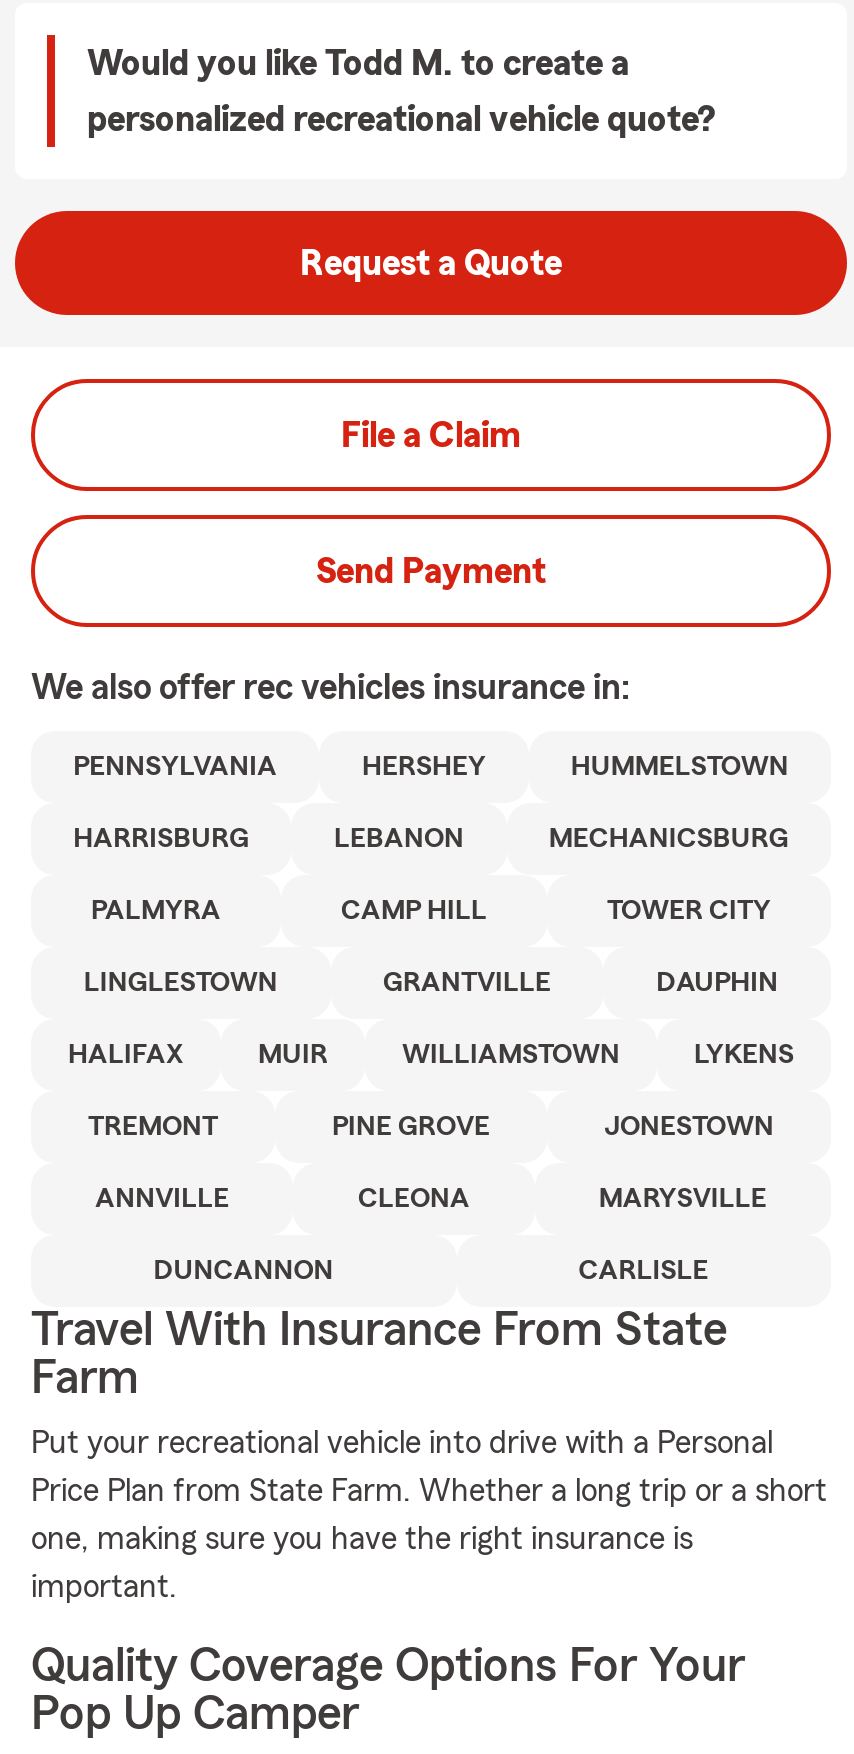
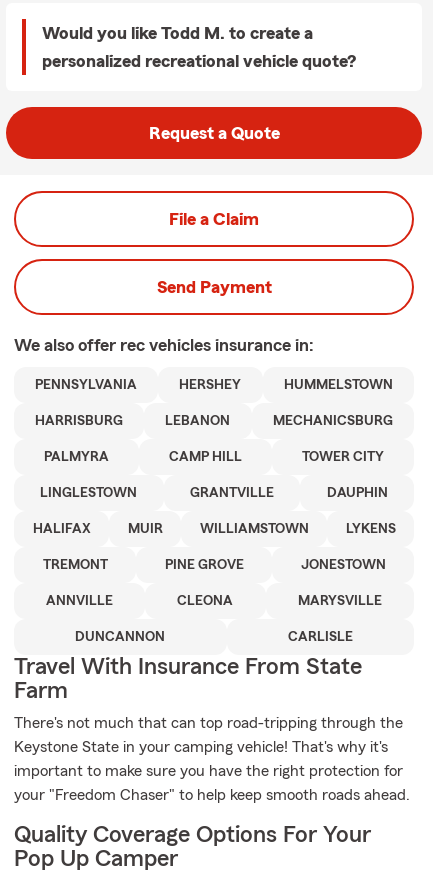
- Put your recreational vehicle into drive with a Personal
+ There's not much that can top road-tripping through the

- Price Plan from State Farm. Whether a long trip or a short
+ Keystone State in your camping vehicle! That's why it's

- one, making sure you have the right insurance is
+ important to make sure you have the right protection for

- important.
+ your "Freedom Chaser" to help keep smooth roads ahead.
